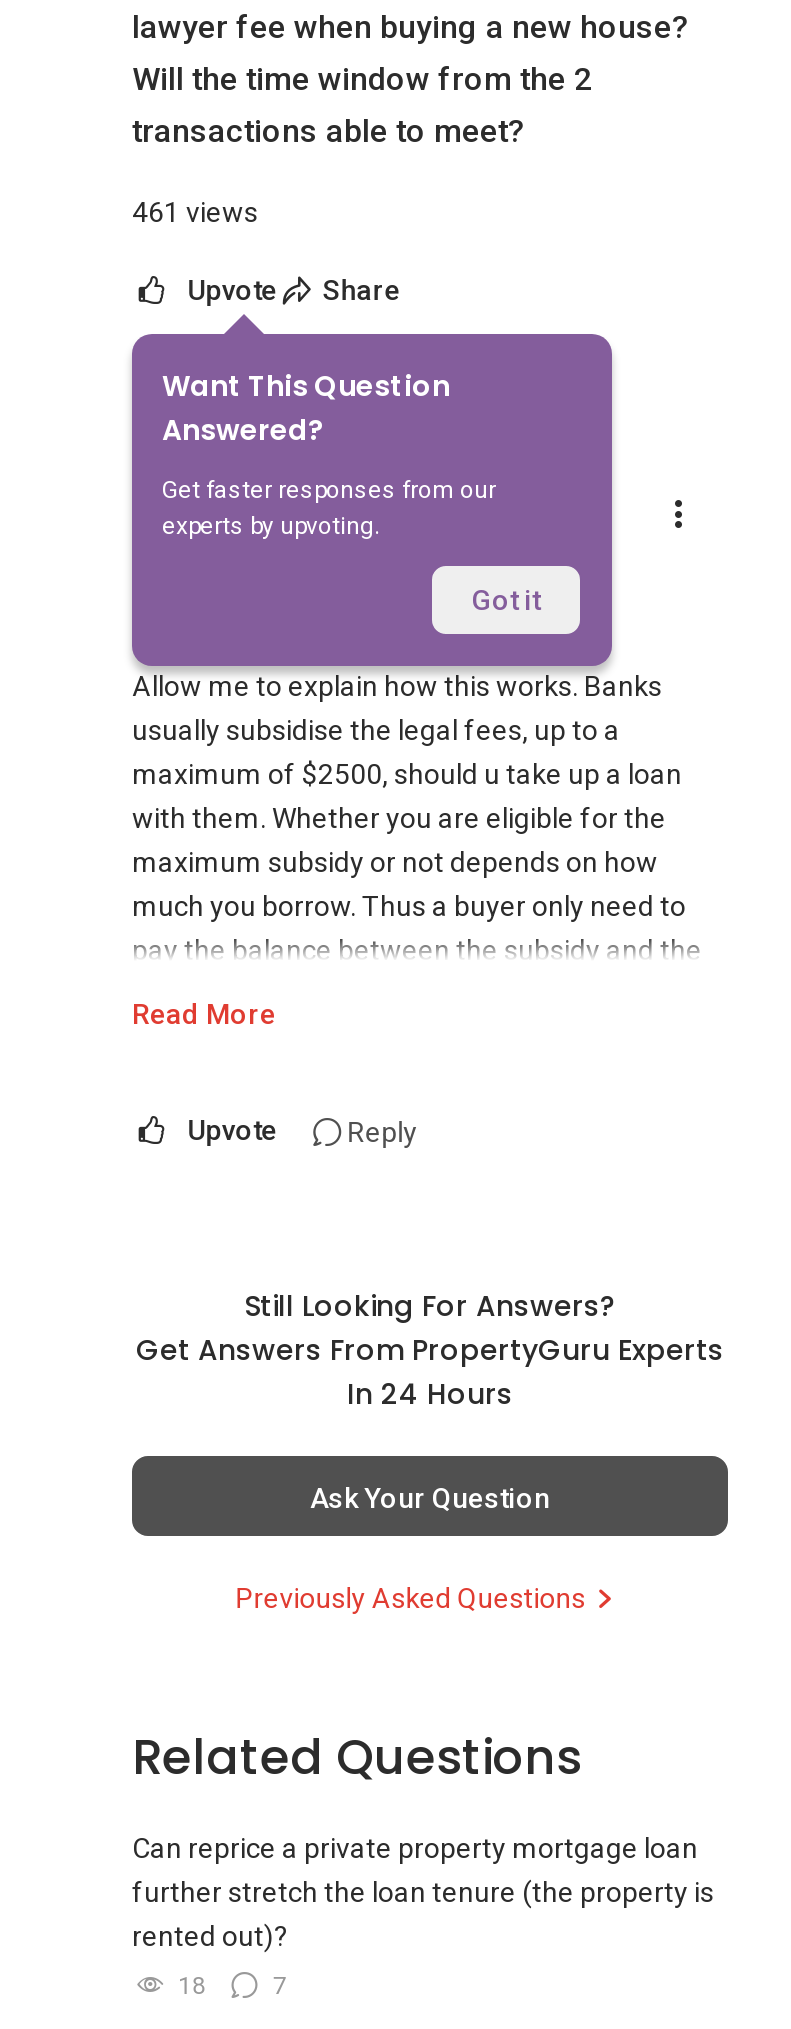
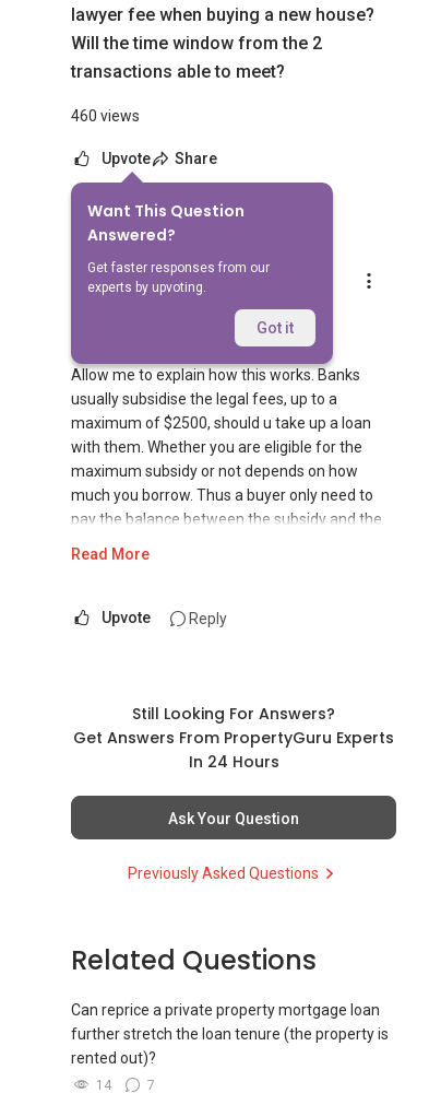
- 461 views
+ 460 views

- 18
+ 14
